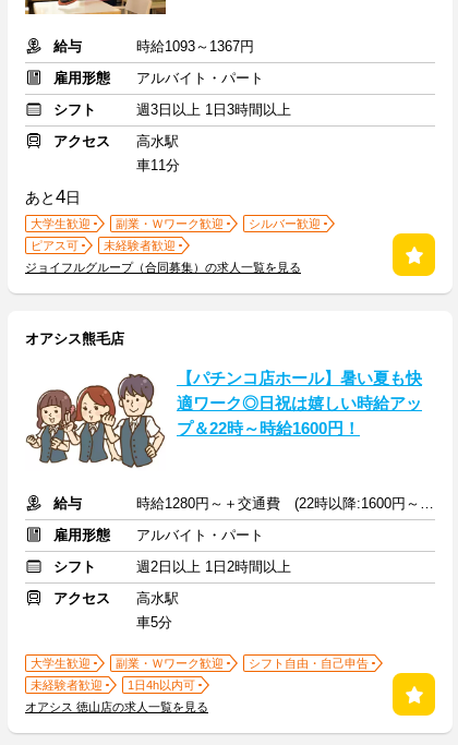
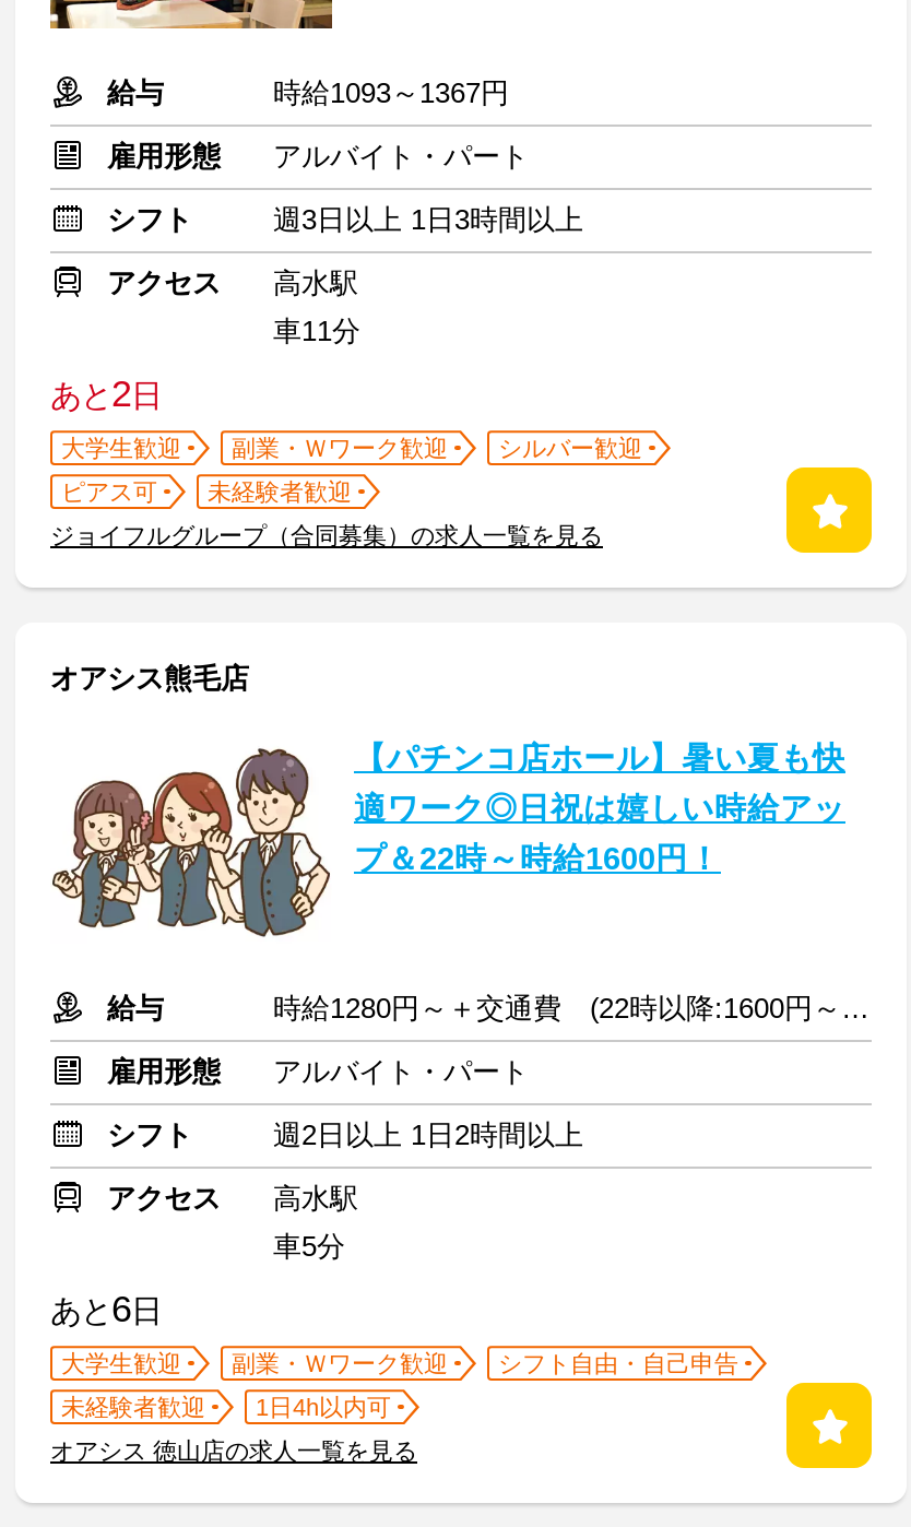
- あと4日
+ あと2日

+ あと6日
